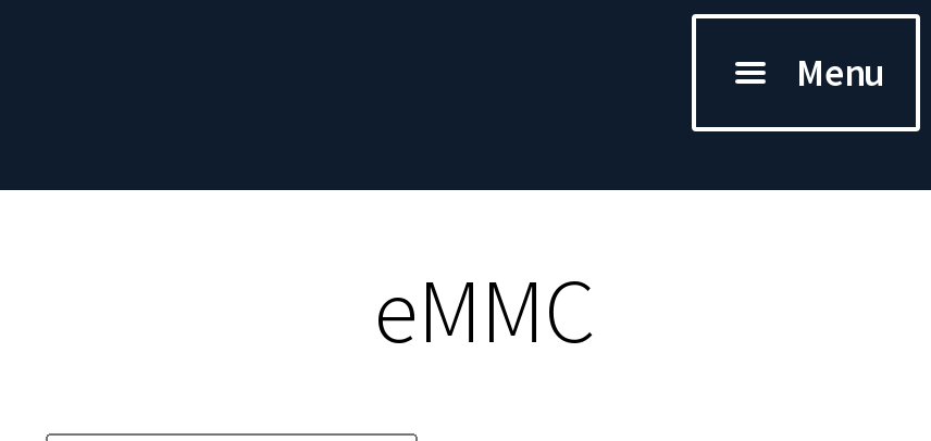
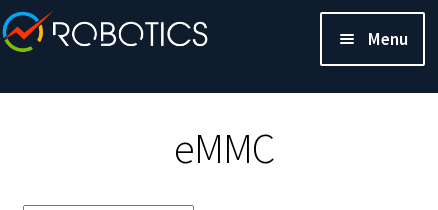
+ [image]
